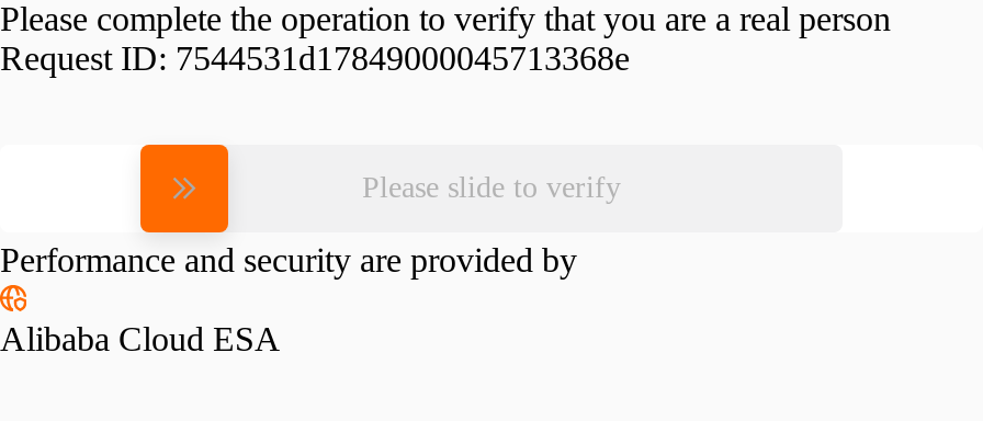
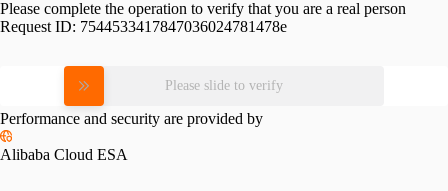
- Request ID: 7544531d17849000045713368e
+ Request ID: 7544533417847036024781478e
